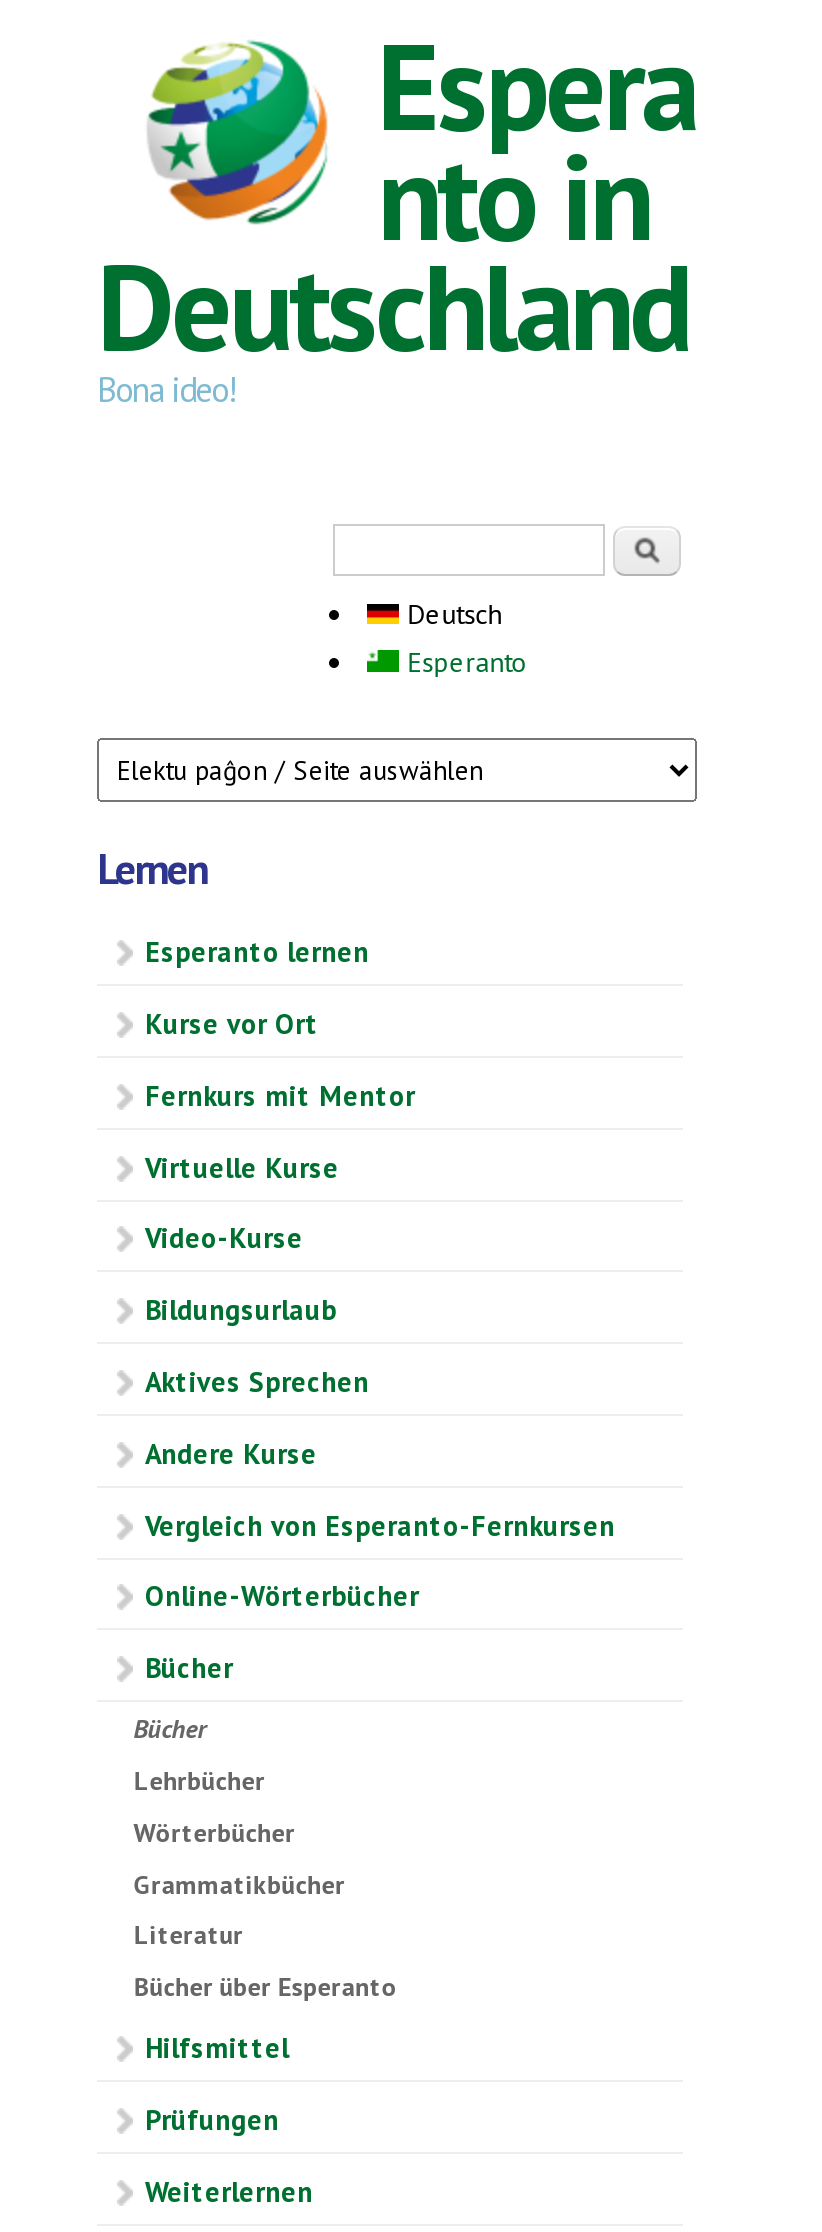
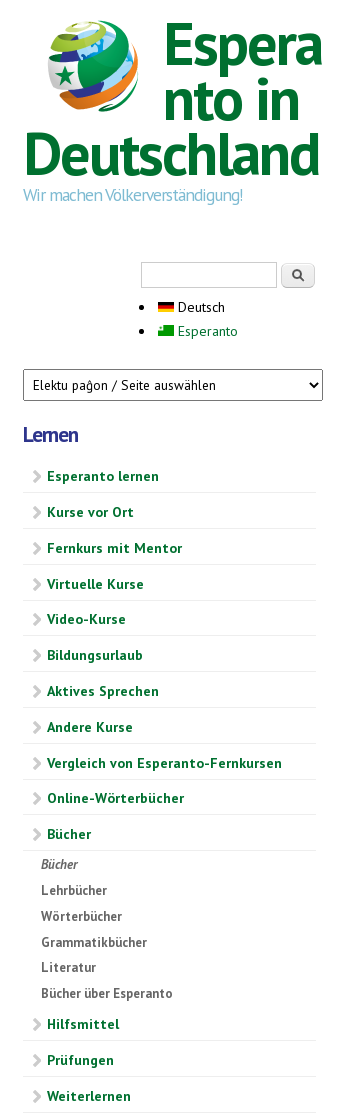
- Bona ideo!
+ Wir machen Völkerverständigung!
